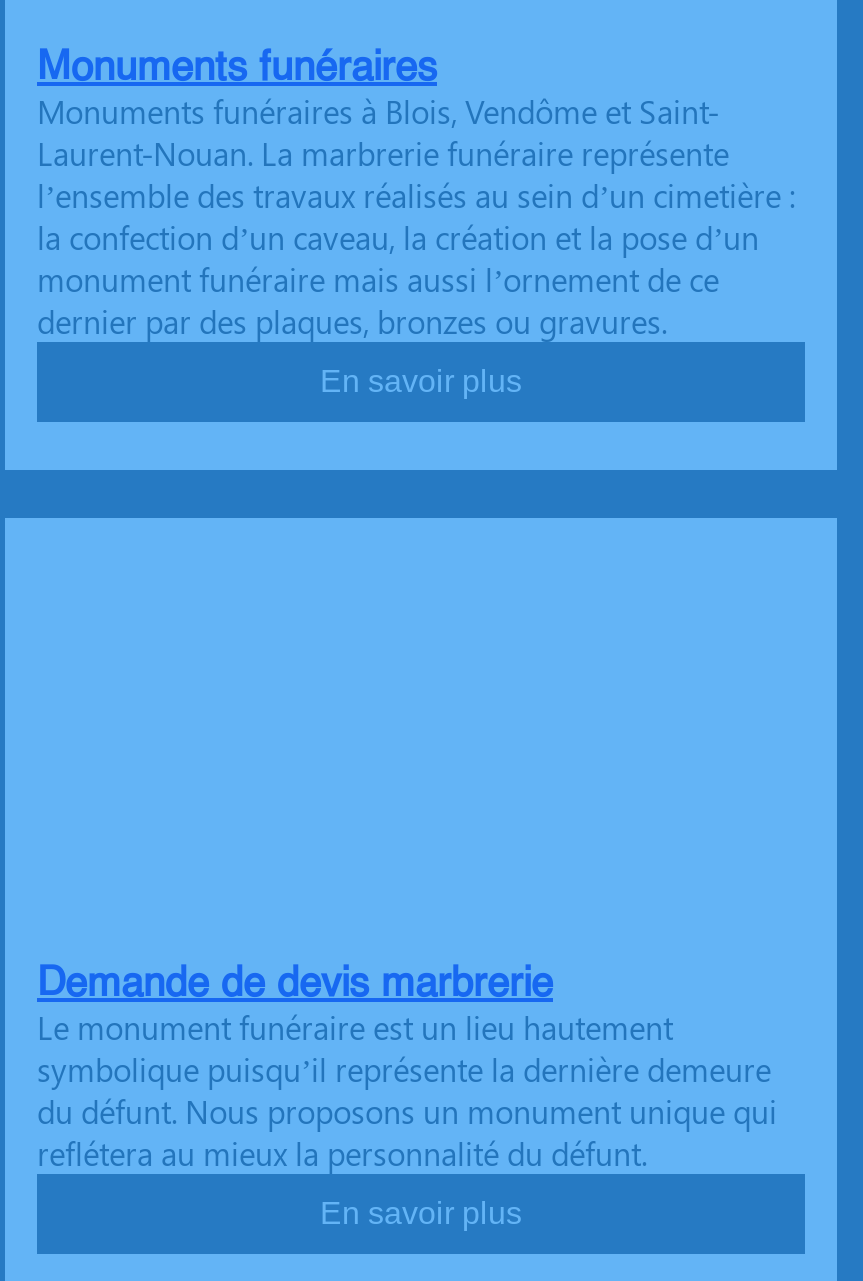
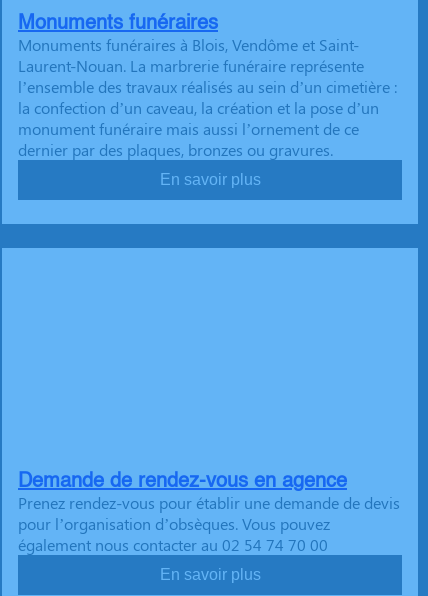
- Demande de devis marbrerie
- Le monument funéraire est un lieu hautement
- symbolique puisqu’il représente la dernière demeure
- du défunt. Nous proposons un monument unique qui
- reflétera au mieux la personnalité du défunt.
+ Demande de rendez-vous en agence
+ Prenez rendez-vous pour établir une demande de devis
+ pour l’organisation d’obsèques. Vous pouvez
+ également nous contacter au 02 54 74 70 00
